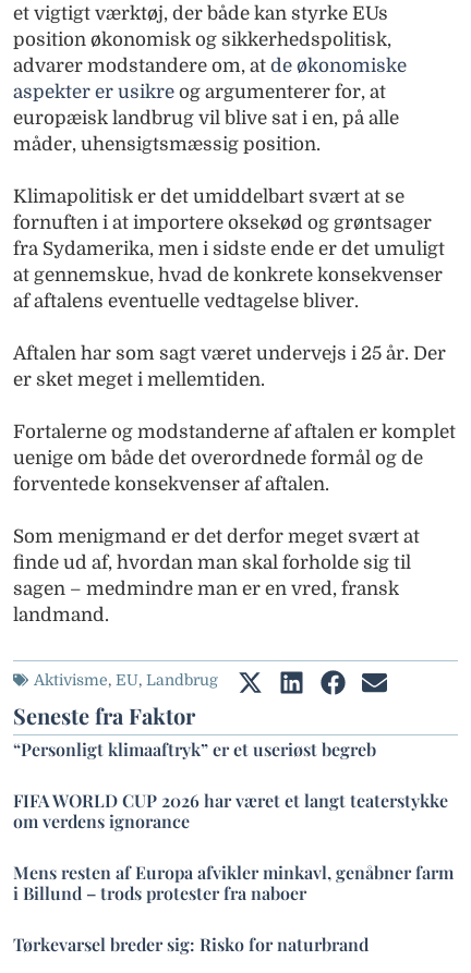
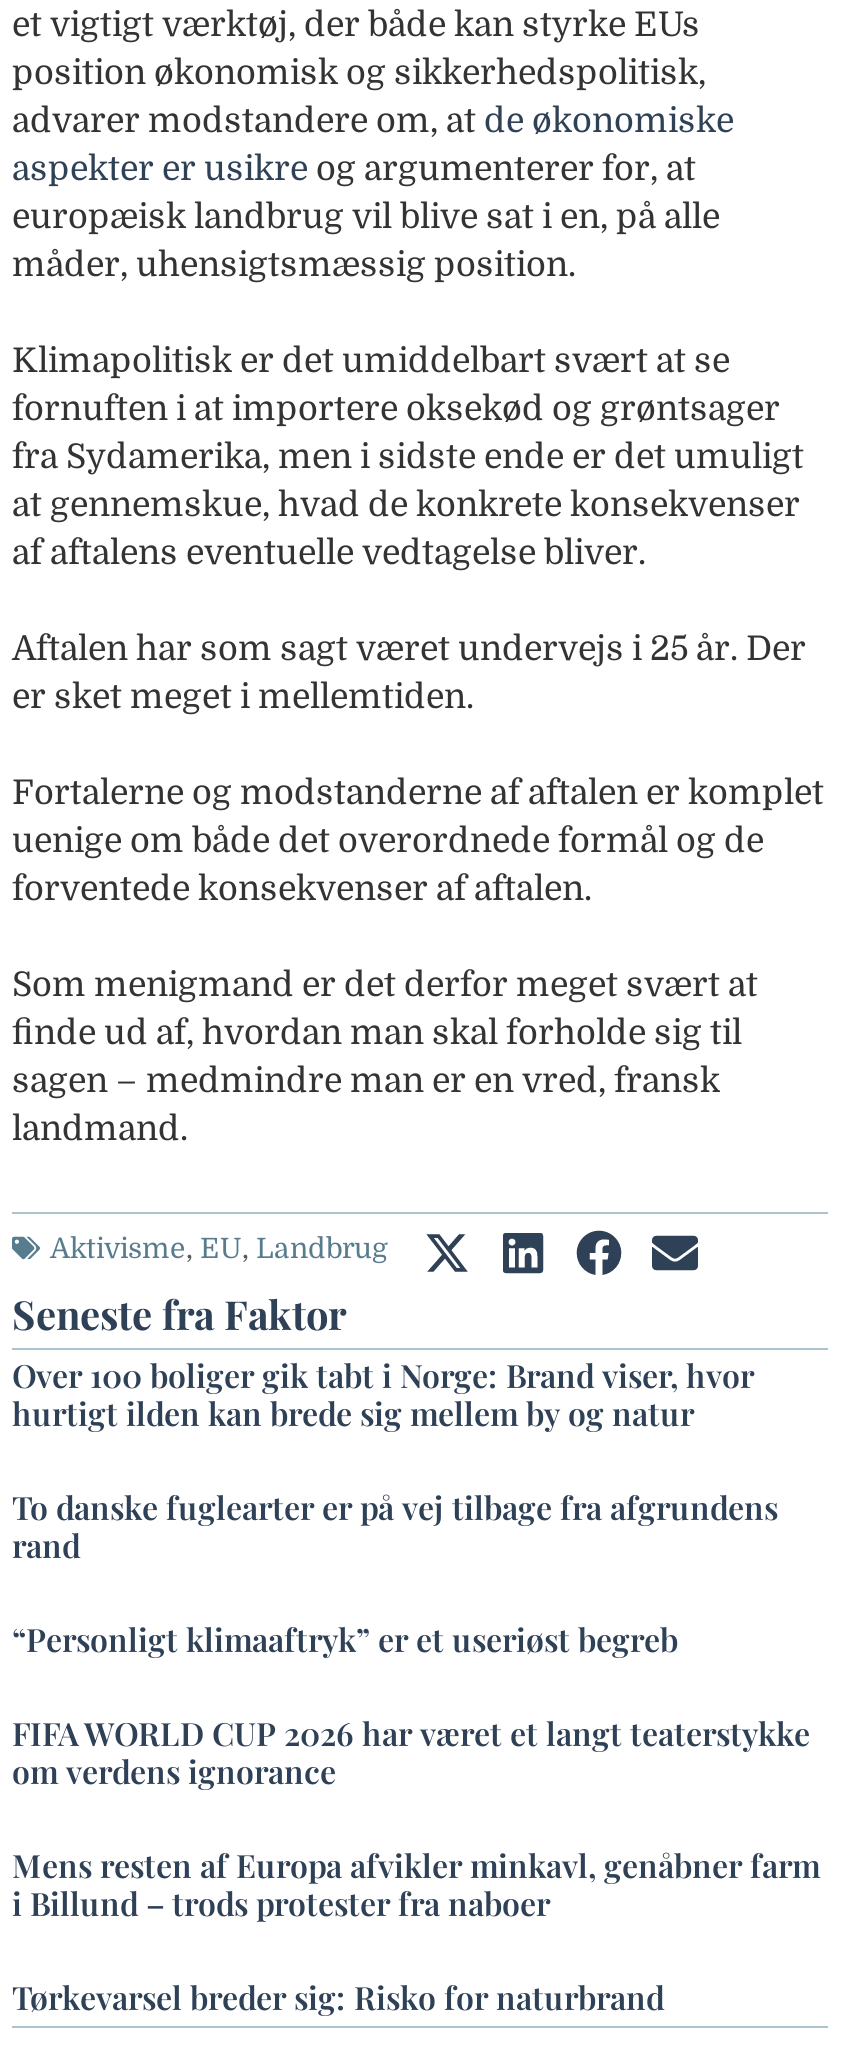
+ Over 100 boliger gik tabt i Norge: Brand viser, hvor
+ hurtigt ilden kan brede sig mellem by og natur
+ To danske fuglearter er på vej tilbage fra afgrundens
+ rand
